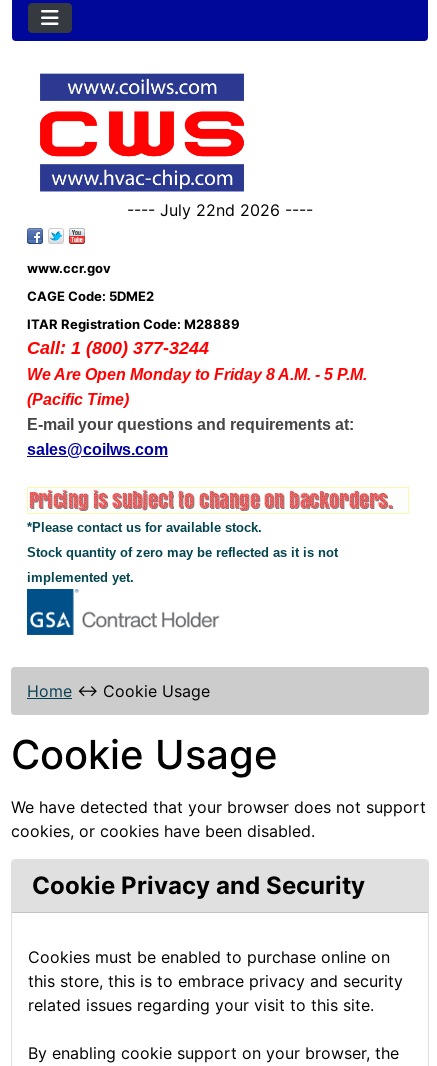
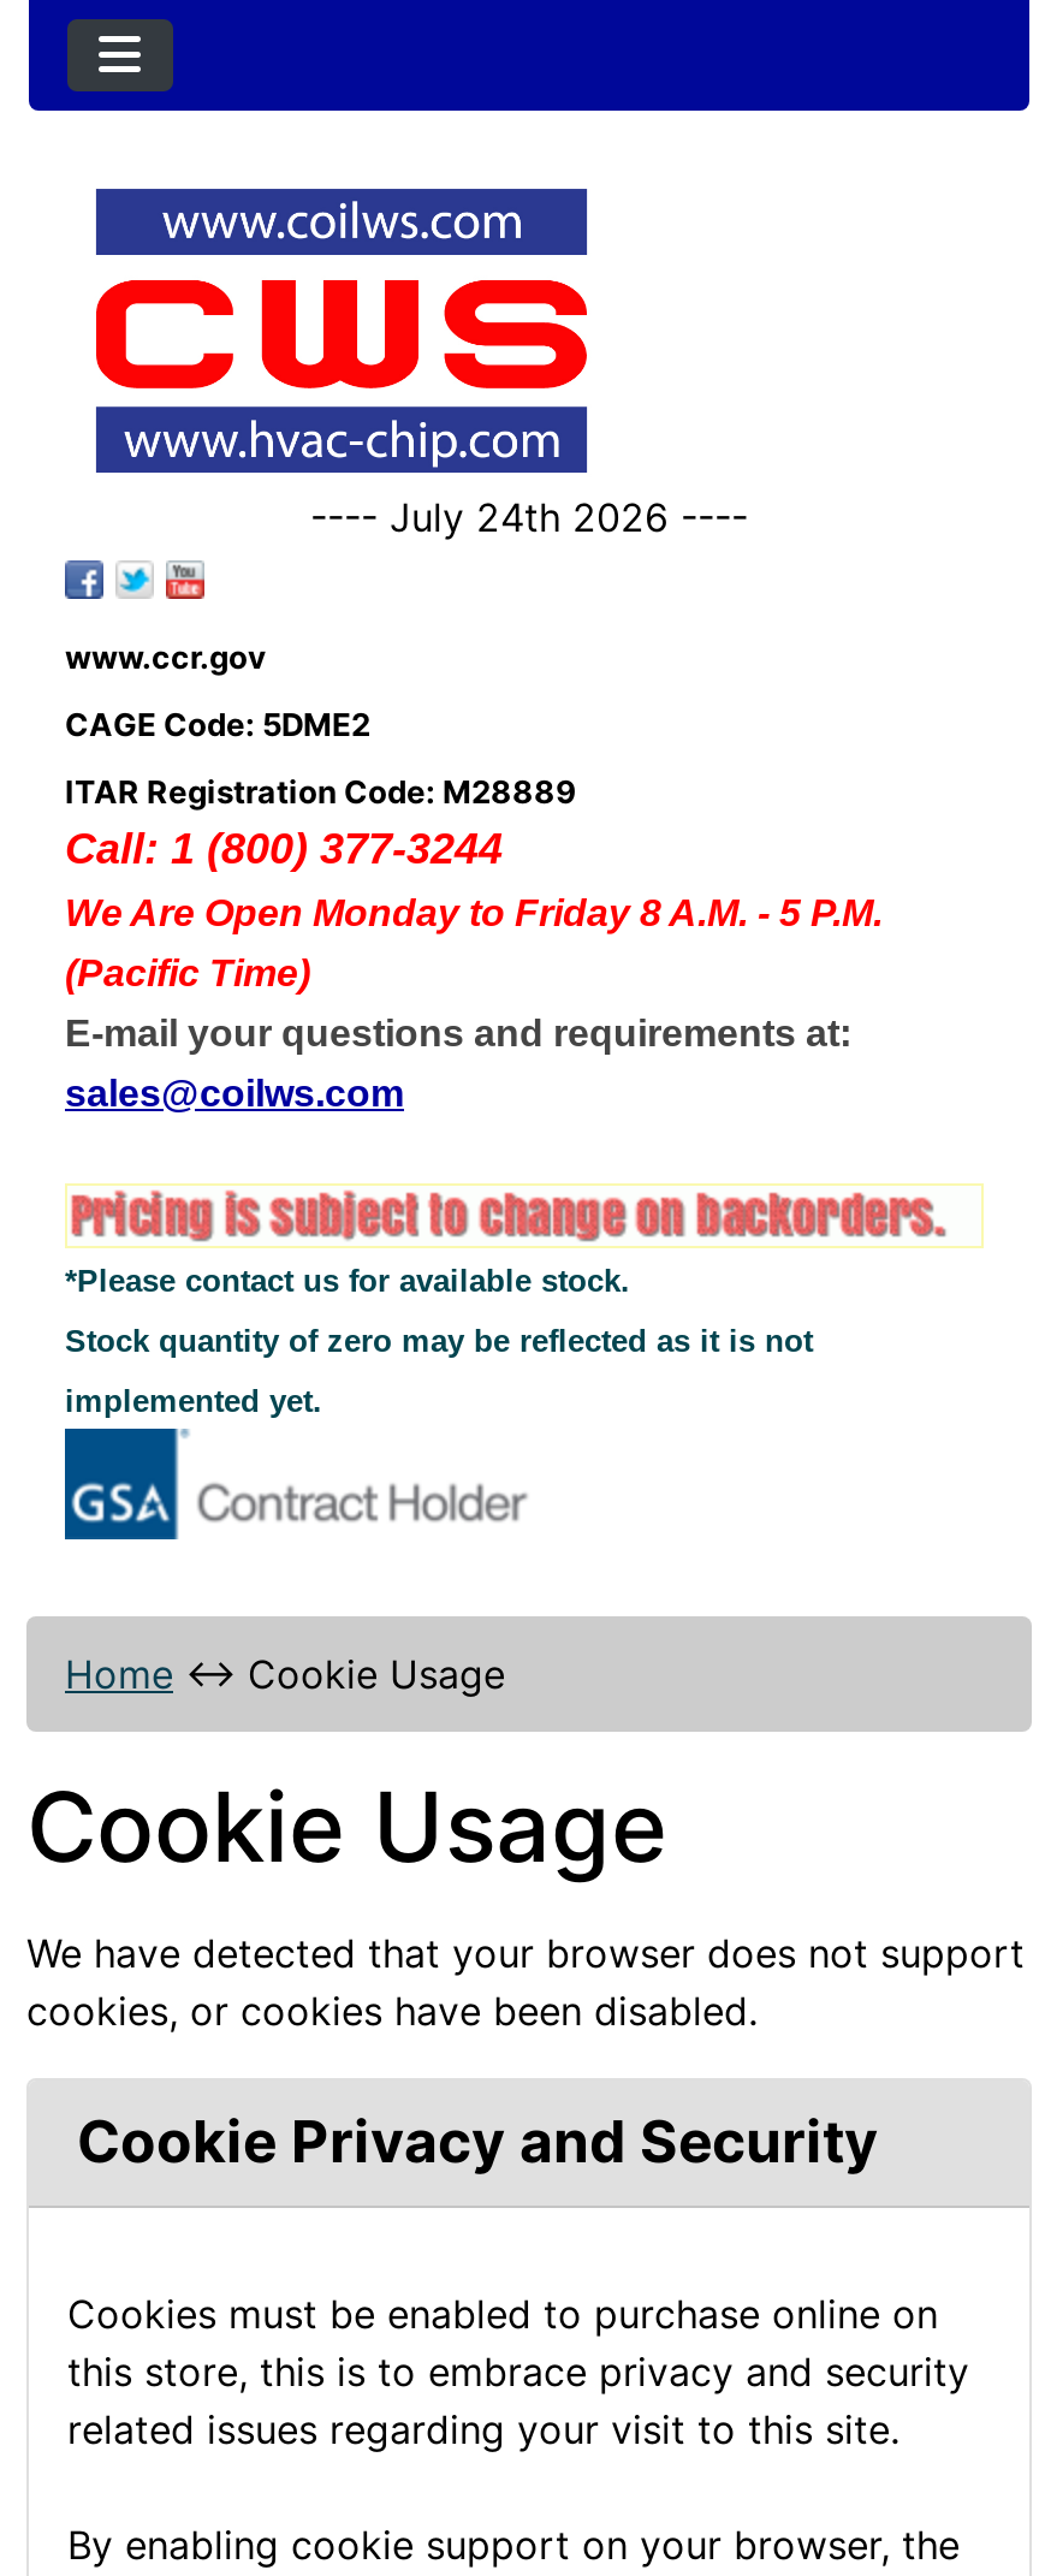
- ---- July 22nd 2026 ----
+ ---- July 24th 2026 ----
